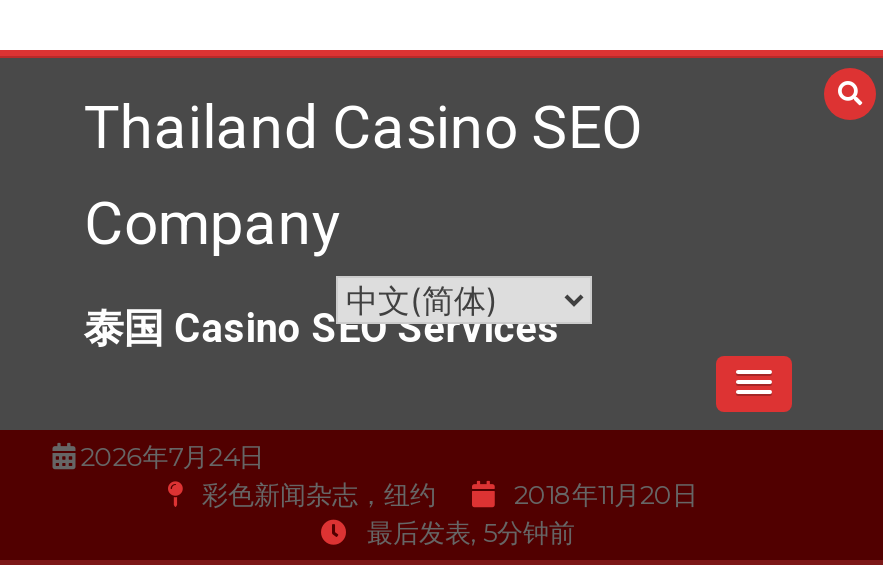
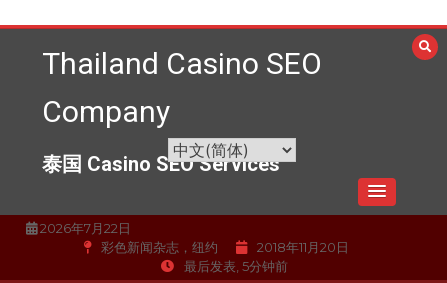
- 2026年7月24日
+ 2026年7月22日
